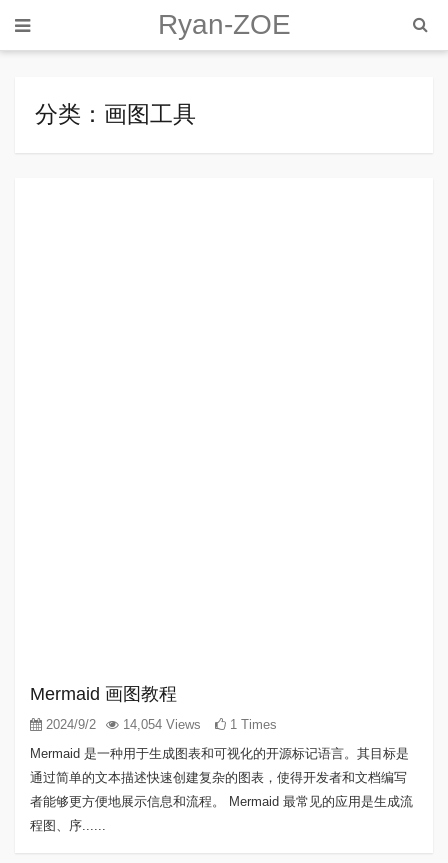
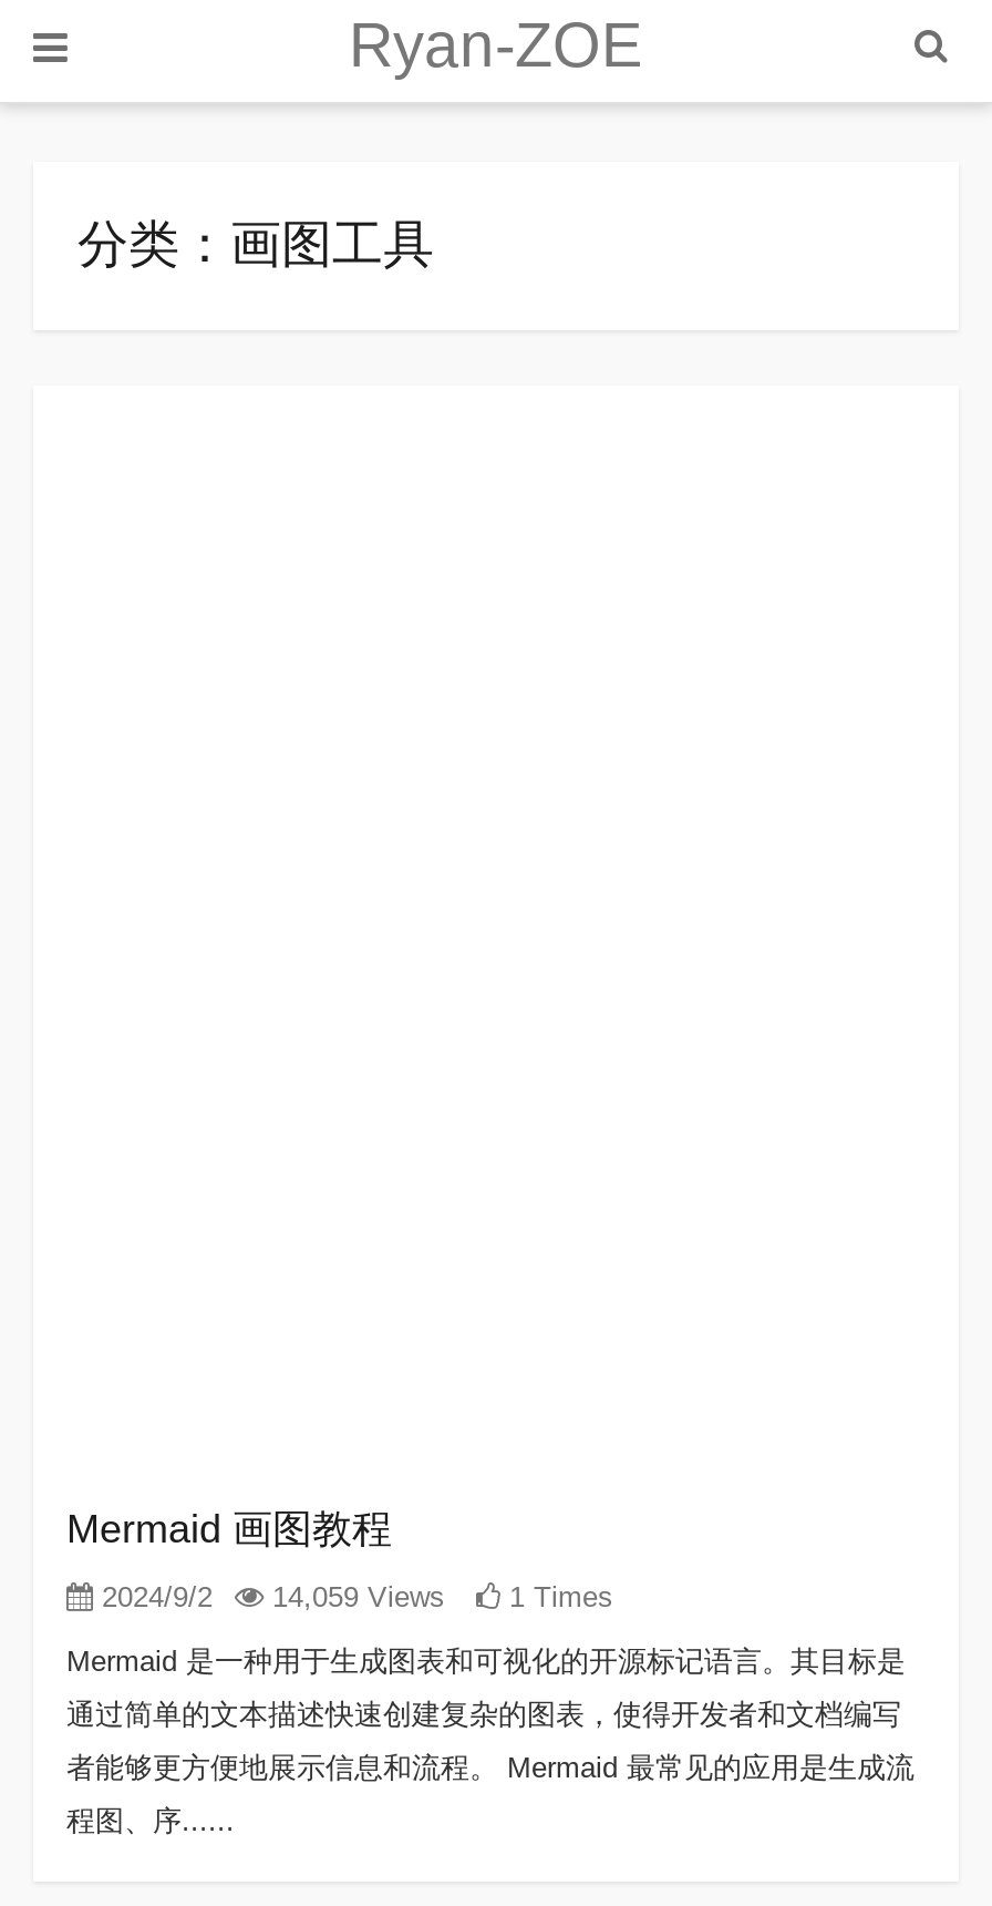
- 2024/9/2 14,054 Views 1 Times
+ 2024/9/2 14,059 Views 1 Times
